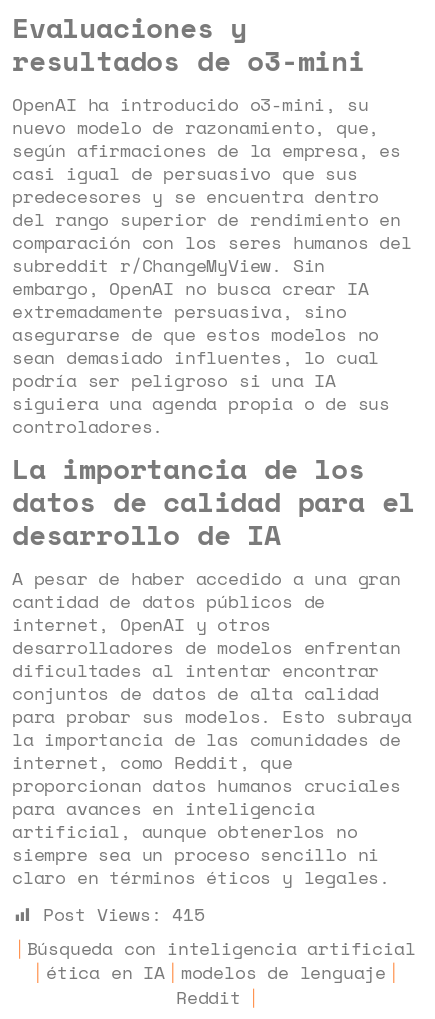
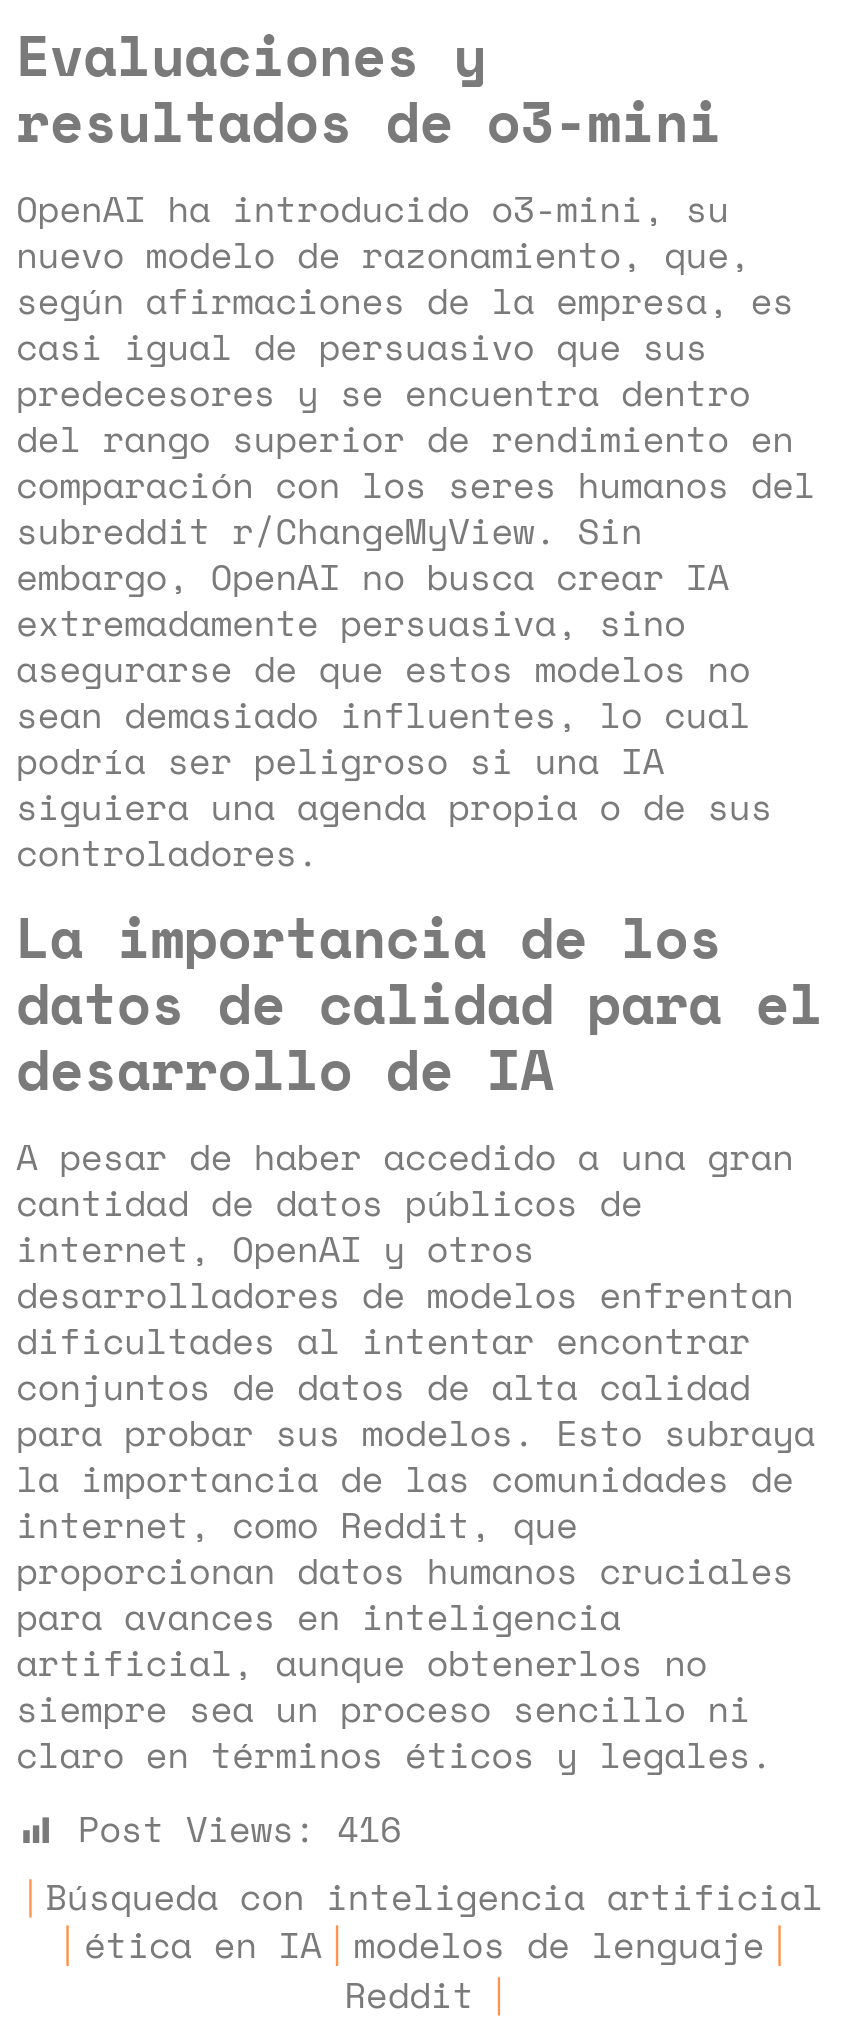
- Post Views: 415
+ Post Views: 416
